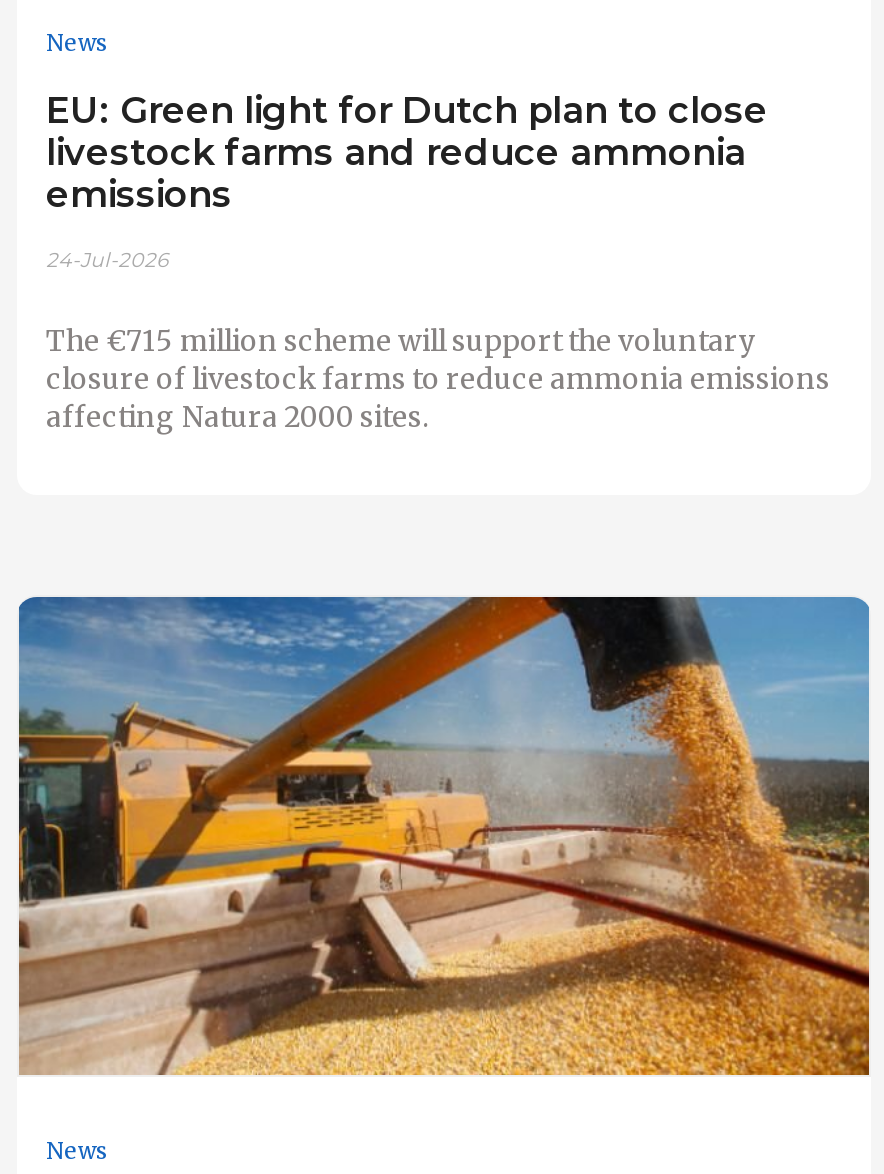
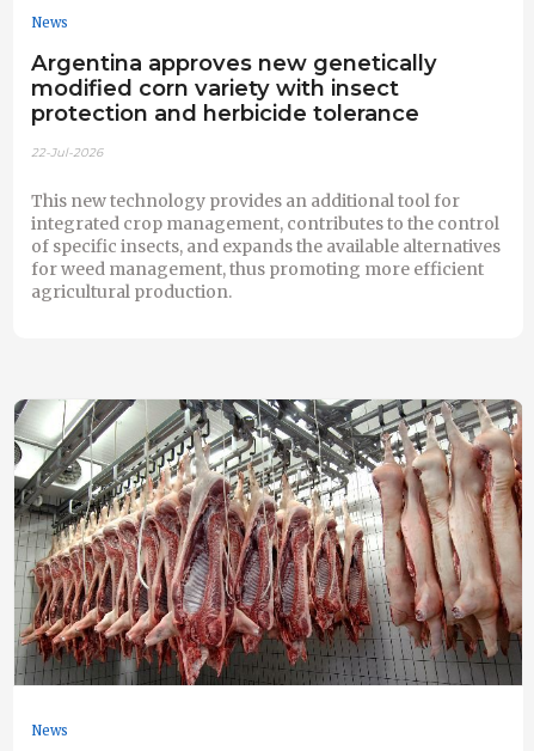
- EU: Green light for Dutch plan to close
- livestock farms and reduce ammonia
- emissions
+ Argentina approves new genetically
+ modified corn variety with insect
+ protection and herbicide tolerance

- 24-Jul-2026
+ 22-Jul-2026

- The €715 million scheme will support the voluntary
- closure of livestock farms to reduce ammonia emissions
- affecting Natura 2000 sites.
+ This new technology provides an additional tool for
+ integrated crop management, contributes to the control
+ of specific insects, and expands the available alternatives
+ for weed management, thus promoting more efficient
+ agricultural production.

- [image]
+ [image]
